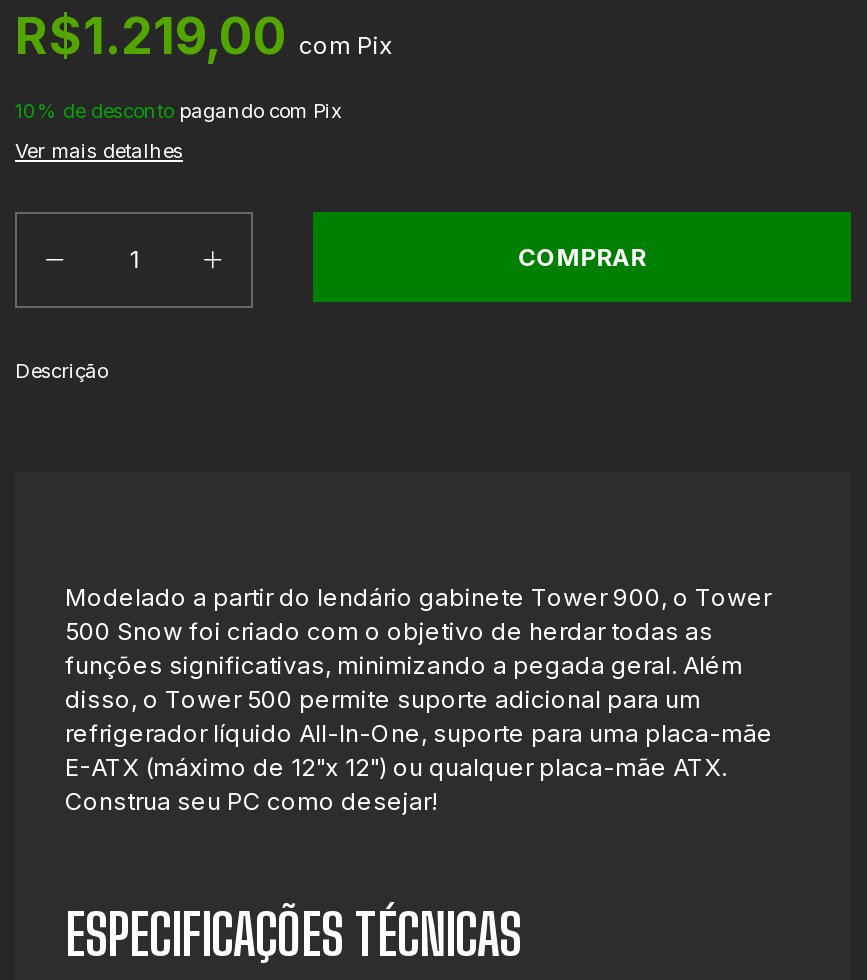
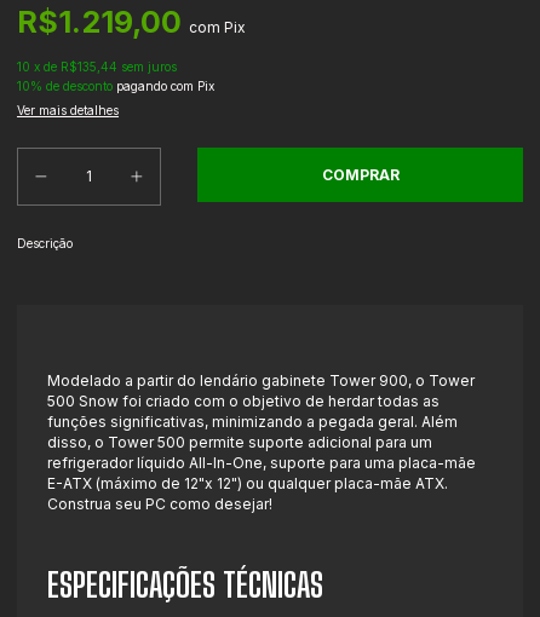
+ 10 x de R$135,44 sem juros
